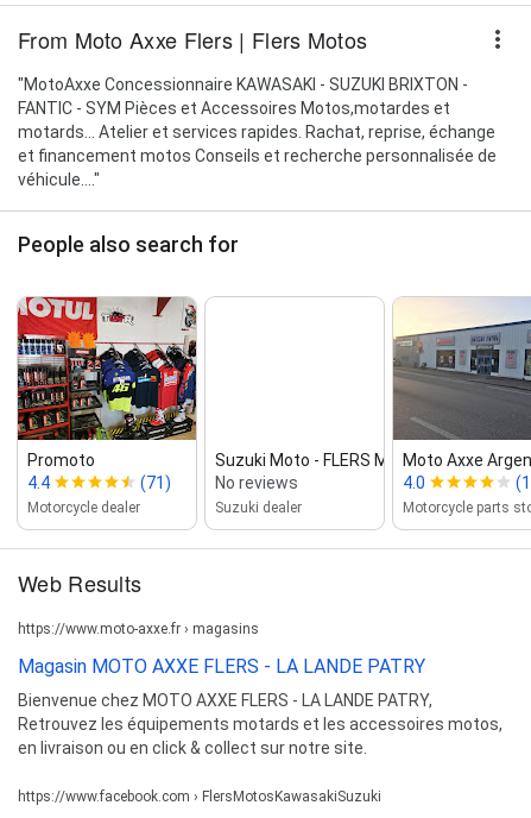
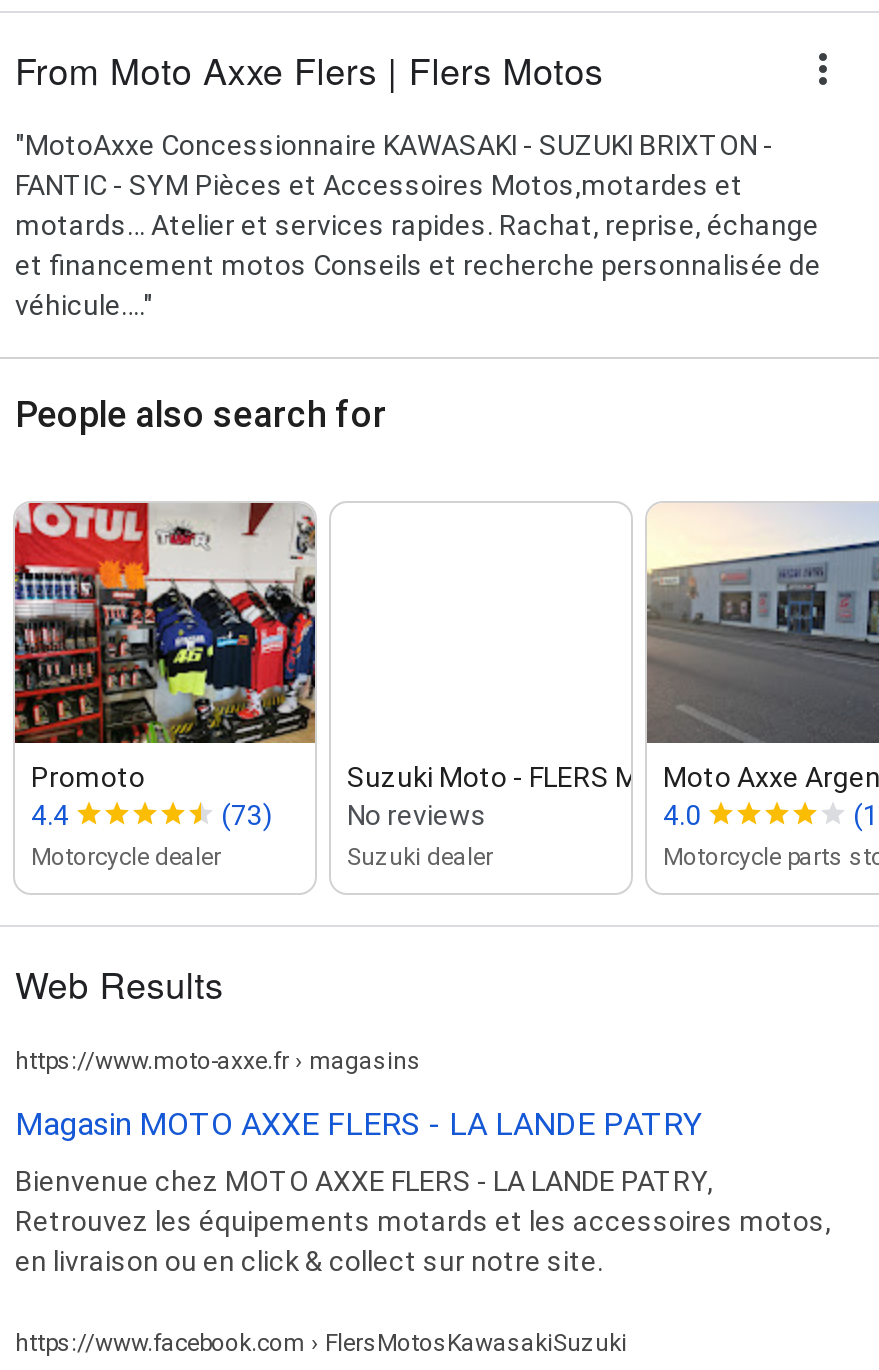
- (71)
+ (73)
